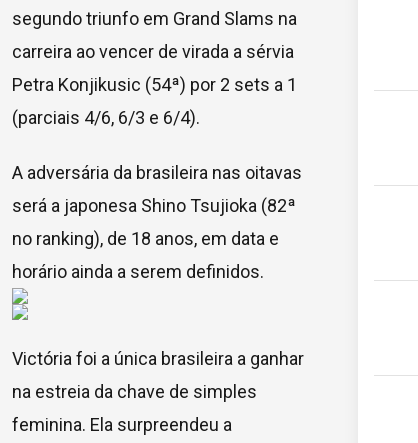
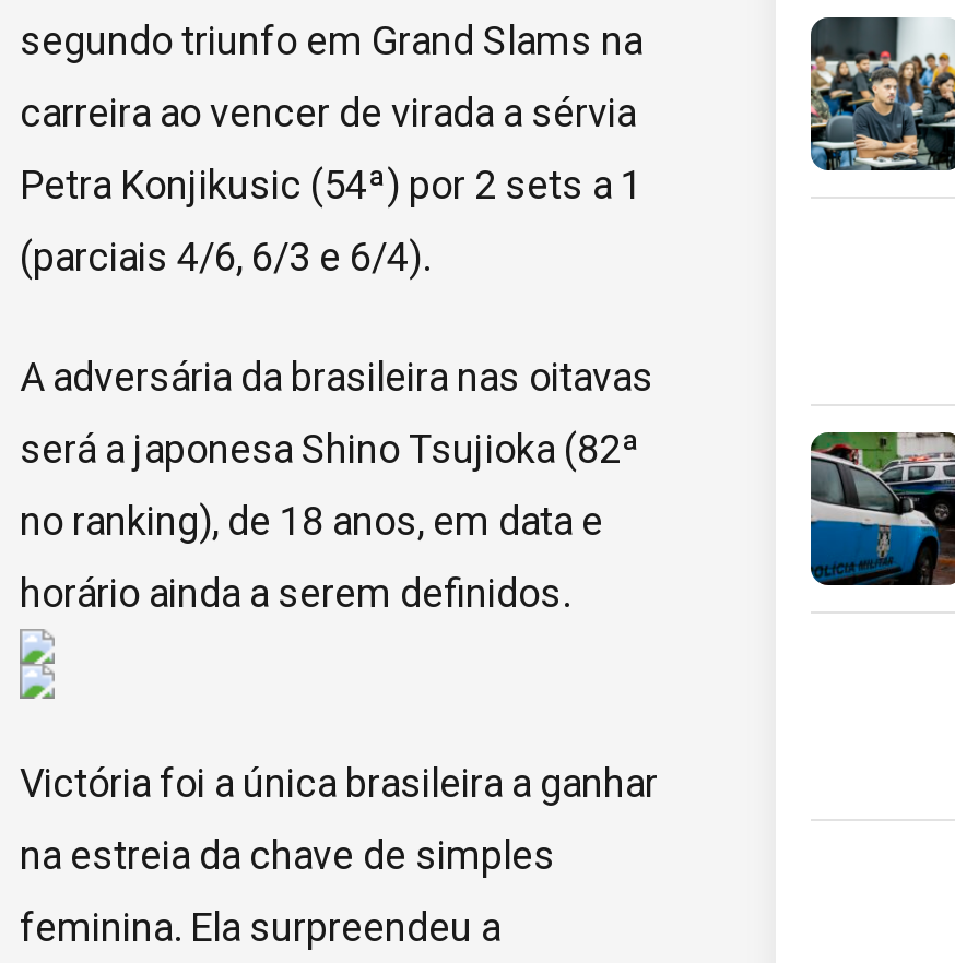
+ [image]

+ [image]
